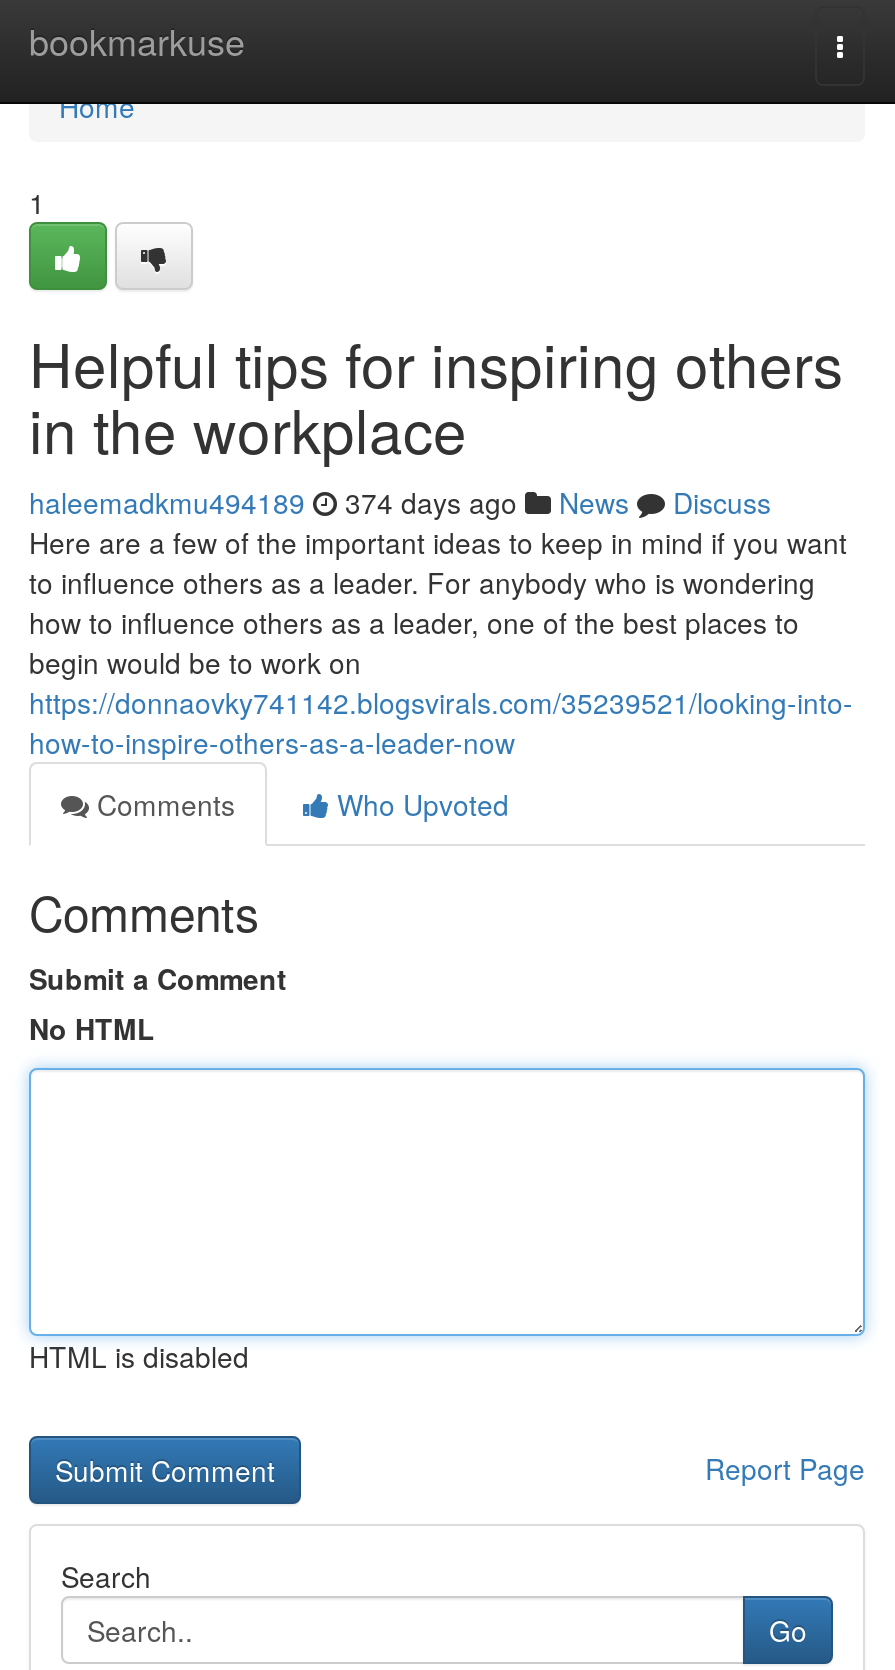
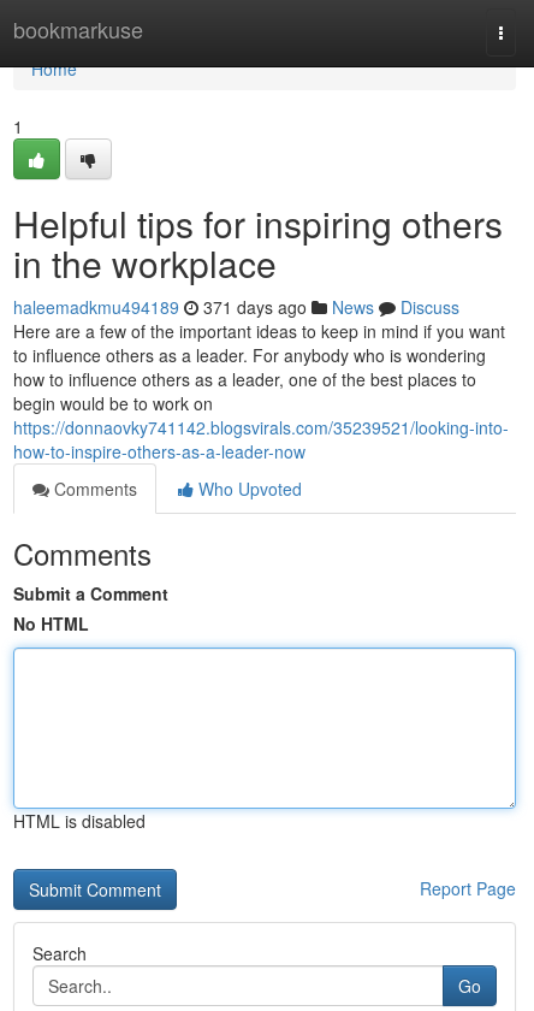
- haleemadkmu494189 374 days ago News Discuss
+ haleemadkmu494189 371 days ago News Discuss
